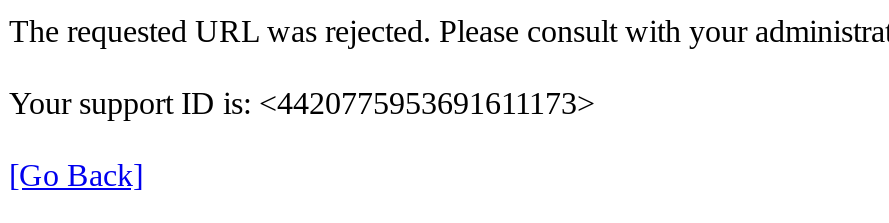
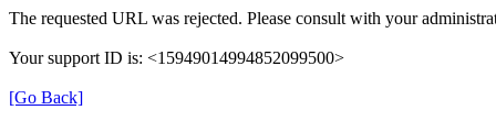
- Your support ID is: <4420775953691611173>
+ Your support ID is: <15949014994852099500>
